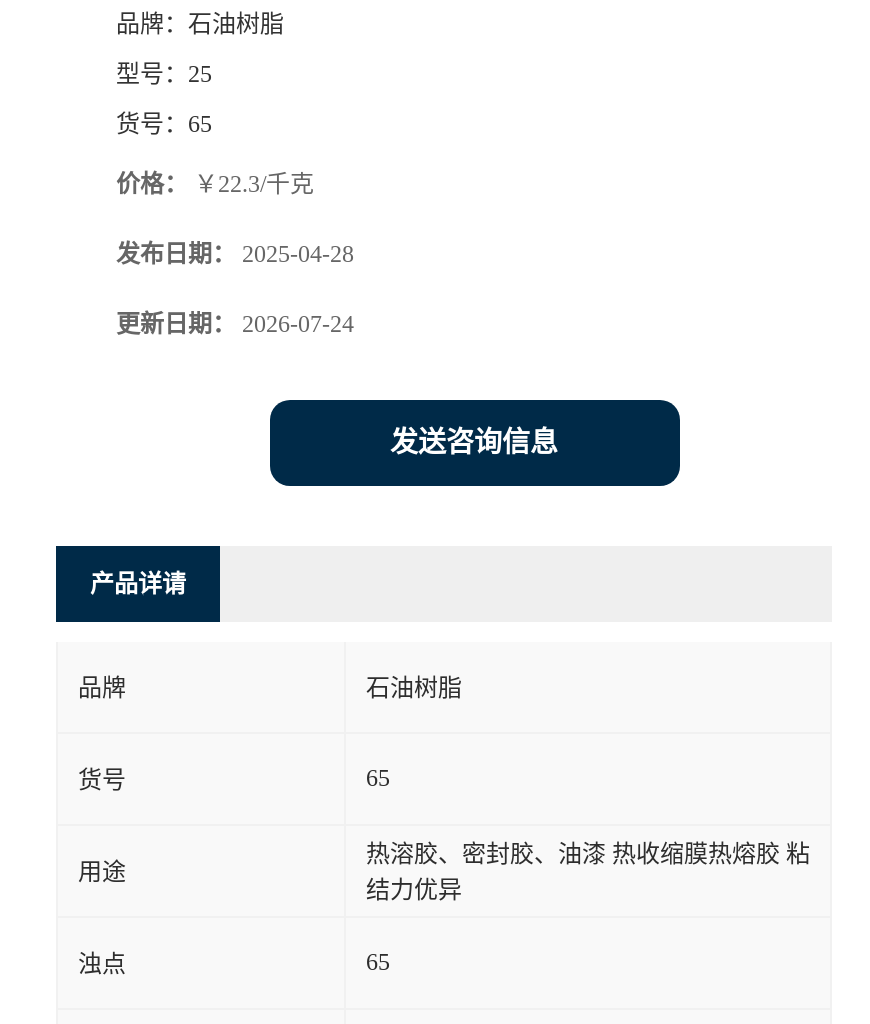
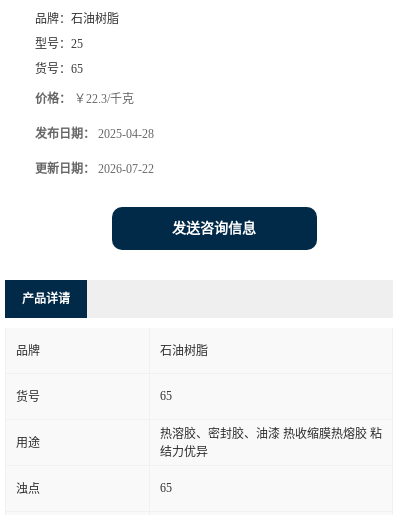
- 更新日期：2026-07-24
+ 更新日期：2026-07-22
